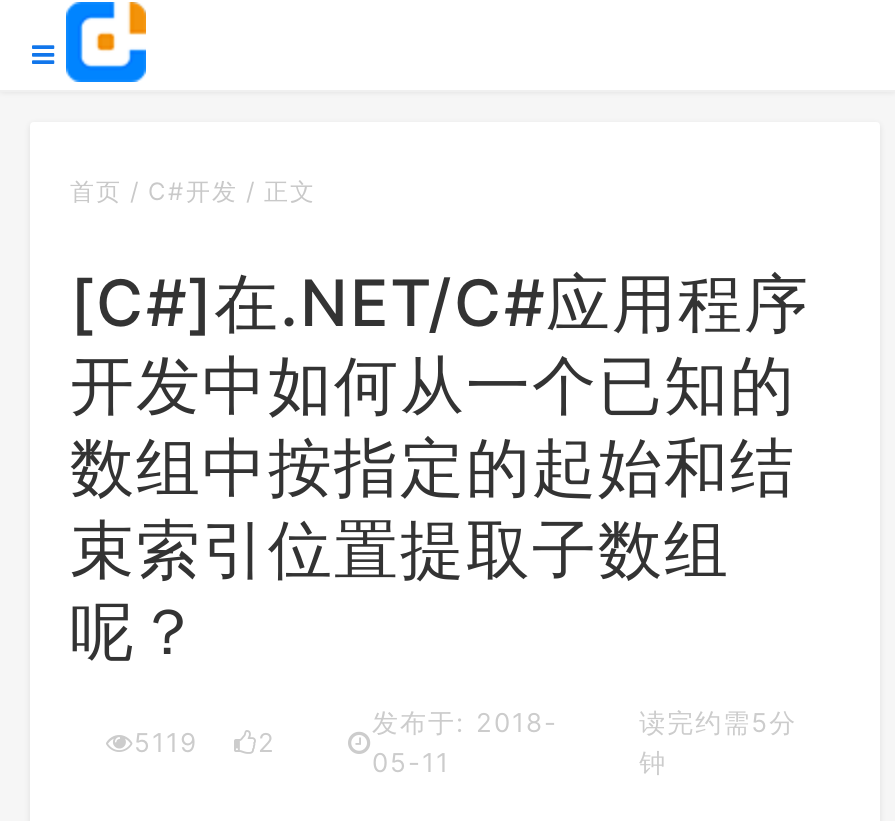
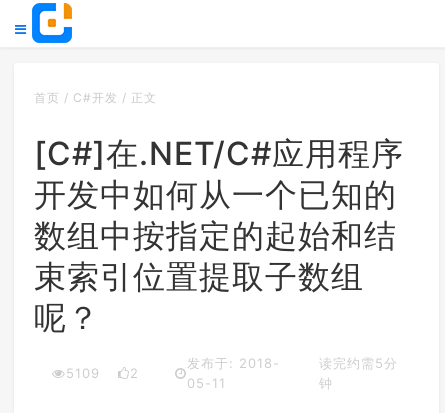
- 5119 2
+ 5109 2
